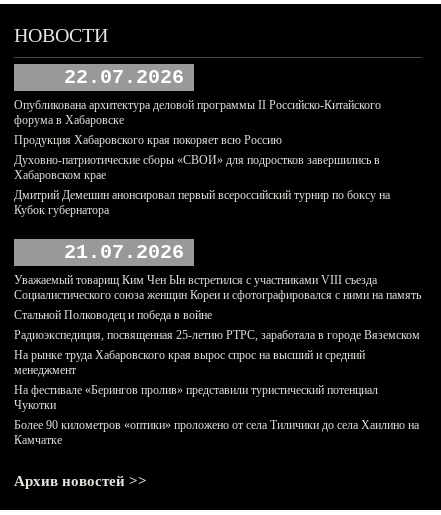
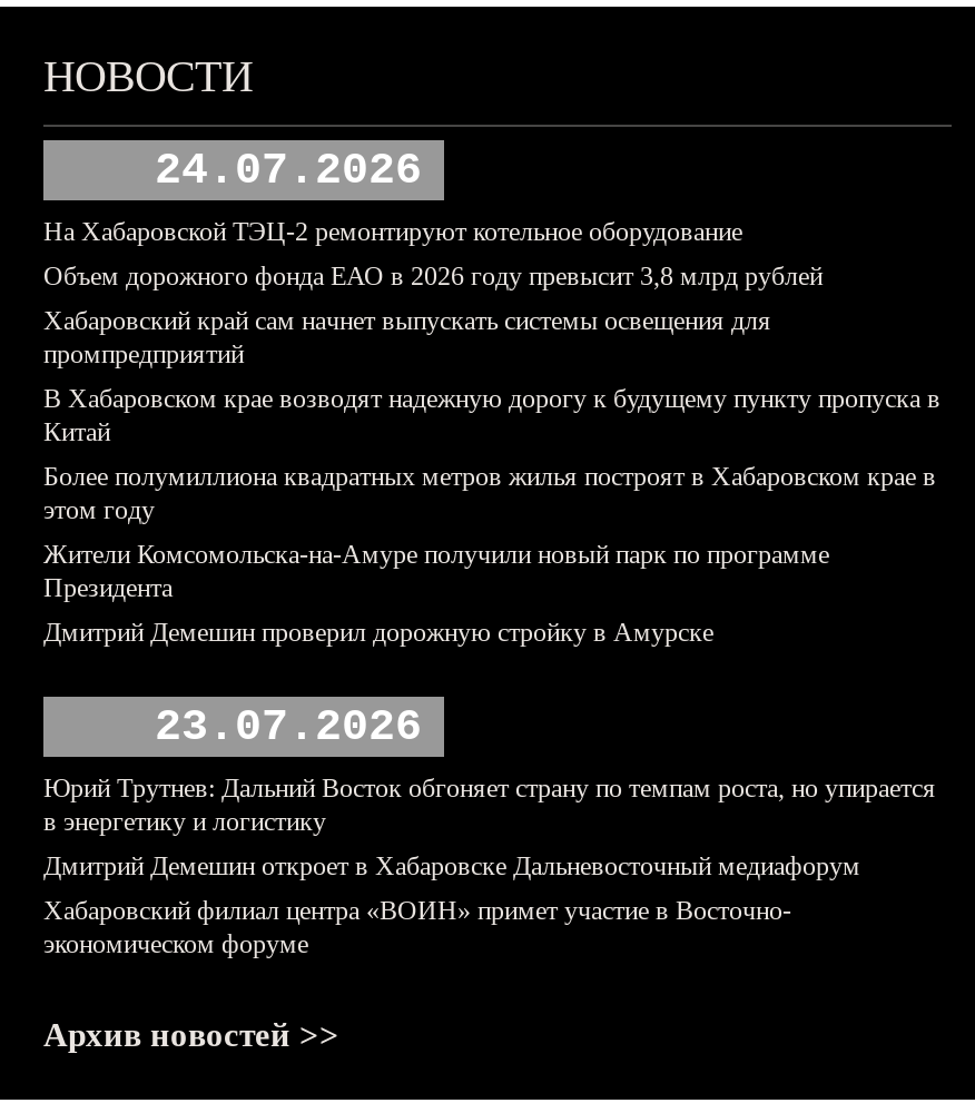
- 22.07.2026
- Опубликована архитектура деловой программы II Российско-Китайского
- форума в Хабаровске
- Продукция Хабаровского края покоряет всю Россию
- Духовно-патриотические сборы «СВОИ» для подростков завершились в
- Хабаровском крае
- Дмитрий Демешин анонсировал первый всероссийский турнир по боксу на
- Кубок губернатора
+ 24.07.2026
+ На Хабаровской ТЭЦ-2 ремонтируют котельное оборудование
+ Объем дорожного фонда ЕАО в 2026 году превысит 3,8 млрд рублей
+ Хабаровский край сам начнет выпускать системы освещения для
+ промпредприятий
+ В Хабаровском крае возводят надежную дорогу к будущему пункту пропуска в
+ Китай
+ Более полумиллиона квадратных метров жилья построят в Хабаровском крае в
+ этом году
+ Жители Комсомольска-на-Амуре получили новый парк по программе
+ Президента
+ Дмитрий Демешин проверил дорожную стройку в Амурске

- 21.07.2026
- Уважаемый товарищ Ким Чен Ын встретился с участниками VIII съезда
- Социалистического союза женщин Кореи и сфотографировался с ними на память
- Стальной Полководец и победа в войне
- Радиоэкспедиция, посвященная 25-летию РТРС, заработала в городе Вяземском
- На рынке труда Хабаровского края вырос спрос на высший и средний
- менеджмент
- На фестивале «Берингов пролив» представили туристический потенциал
- Чукотки
- Более 90 километров «оптики» проложено от села Тиличики до села Хаилино на
- Камчатке
+ 23.07.2026
+ Юрий Трутнев: Дальний Восток обгоняет страну по темпам роста, но упирается
+ в энергетику и логистику
+ Дмитрий Демешин откроет в Хабаровске Дальневосточный медиафорум
+ Хабаровский филиал центра «ВОИН» примет участие в Восточно-
+ экономическом форуме
